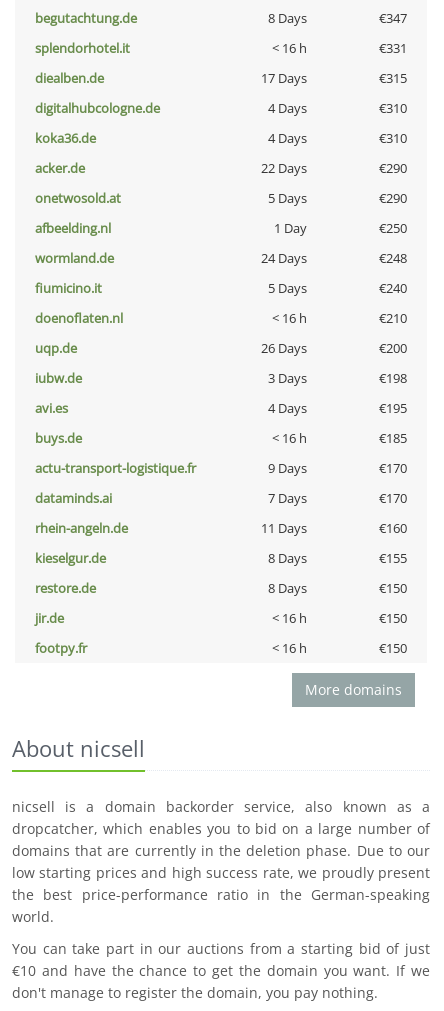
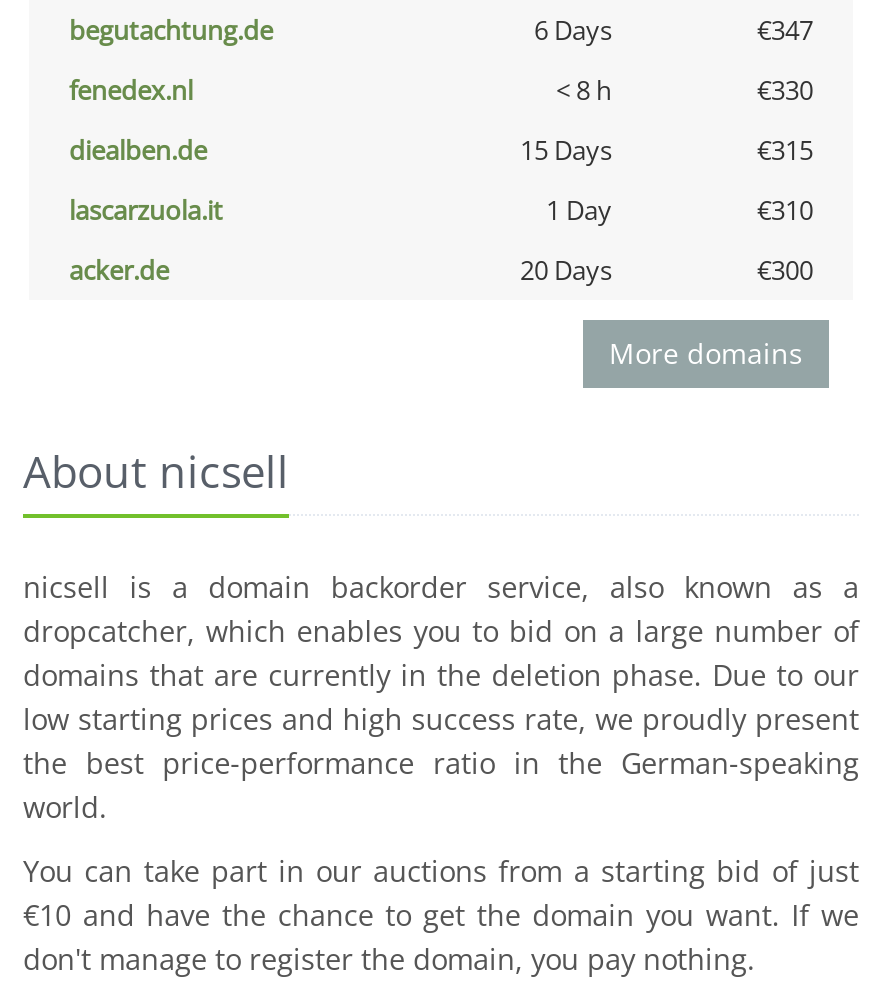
- 8 Days
+ 6 Days

- splendorhotel.it
- < 16 h
- €331
+ fenedex.nl
+ < 8 h
+ €330

- 17 Days
+ 15 Days

- digitalhubcologne.de
- 4 Days
- €310
- koka36.de
- 4 Days
+ lascarzuola.it
+ 1 Day

- 22 Days
- €290
- onetwosold.at
- 5 Days
- €290
- afbeelding.nl
- 1 Day
- €250
- wormland.de
- 24 Days
- €248
- fiumicino.it
- 5 Days
- €240
- doenoflaten.nl
- < 16 h
- €210
- uqp.de
- 26 Days
- €200
- iubw.de
- 3 Days
- €198
- avi.es
- 4 Days
- €195
- buys.de
- < 16 h
- €185
- actu-transport-logistique.fr
- 9 Days
- €170
- dataminds.ai
- 7 Days
- €170
- rhein-angeln.de
- 11 Days
- €160
- kieselgur.de
- 8 Days
- €155
- restore.de
- 8 Days
- €150
- jir.de
- < 16 h
- €150
- footpy.fr
- < 16 h
- €150
+ 20 Days
+ €300
